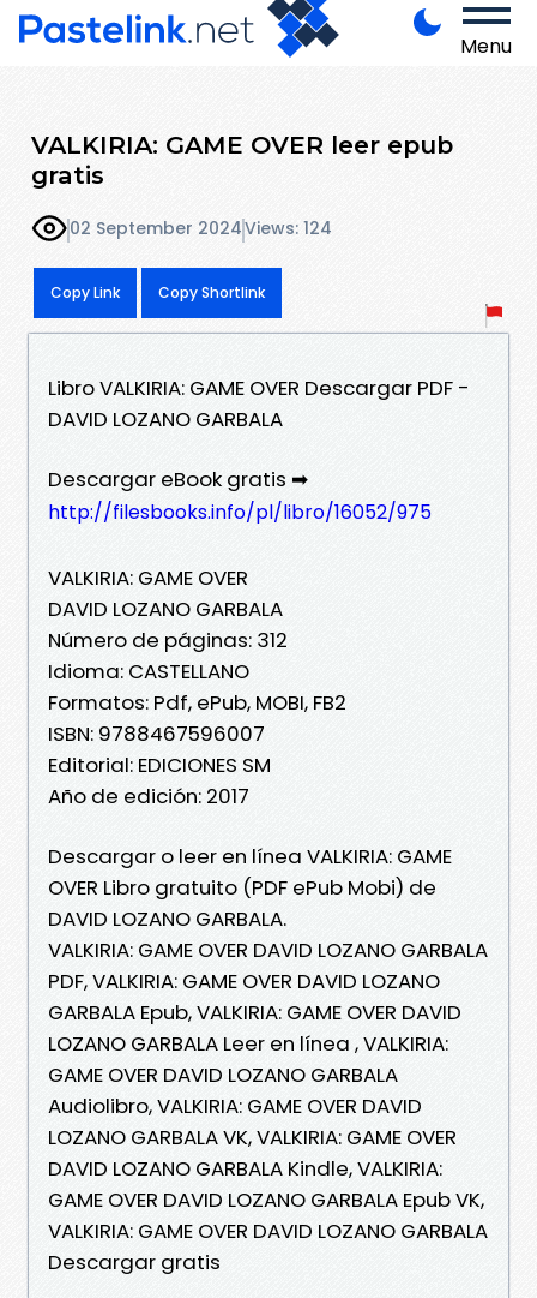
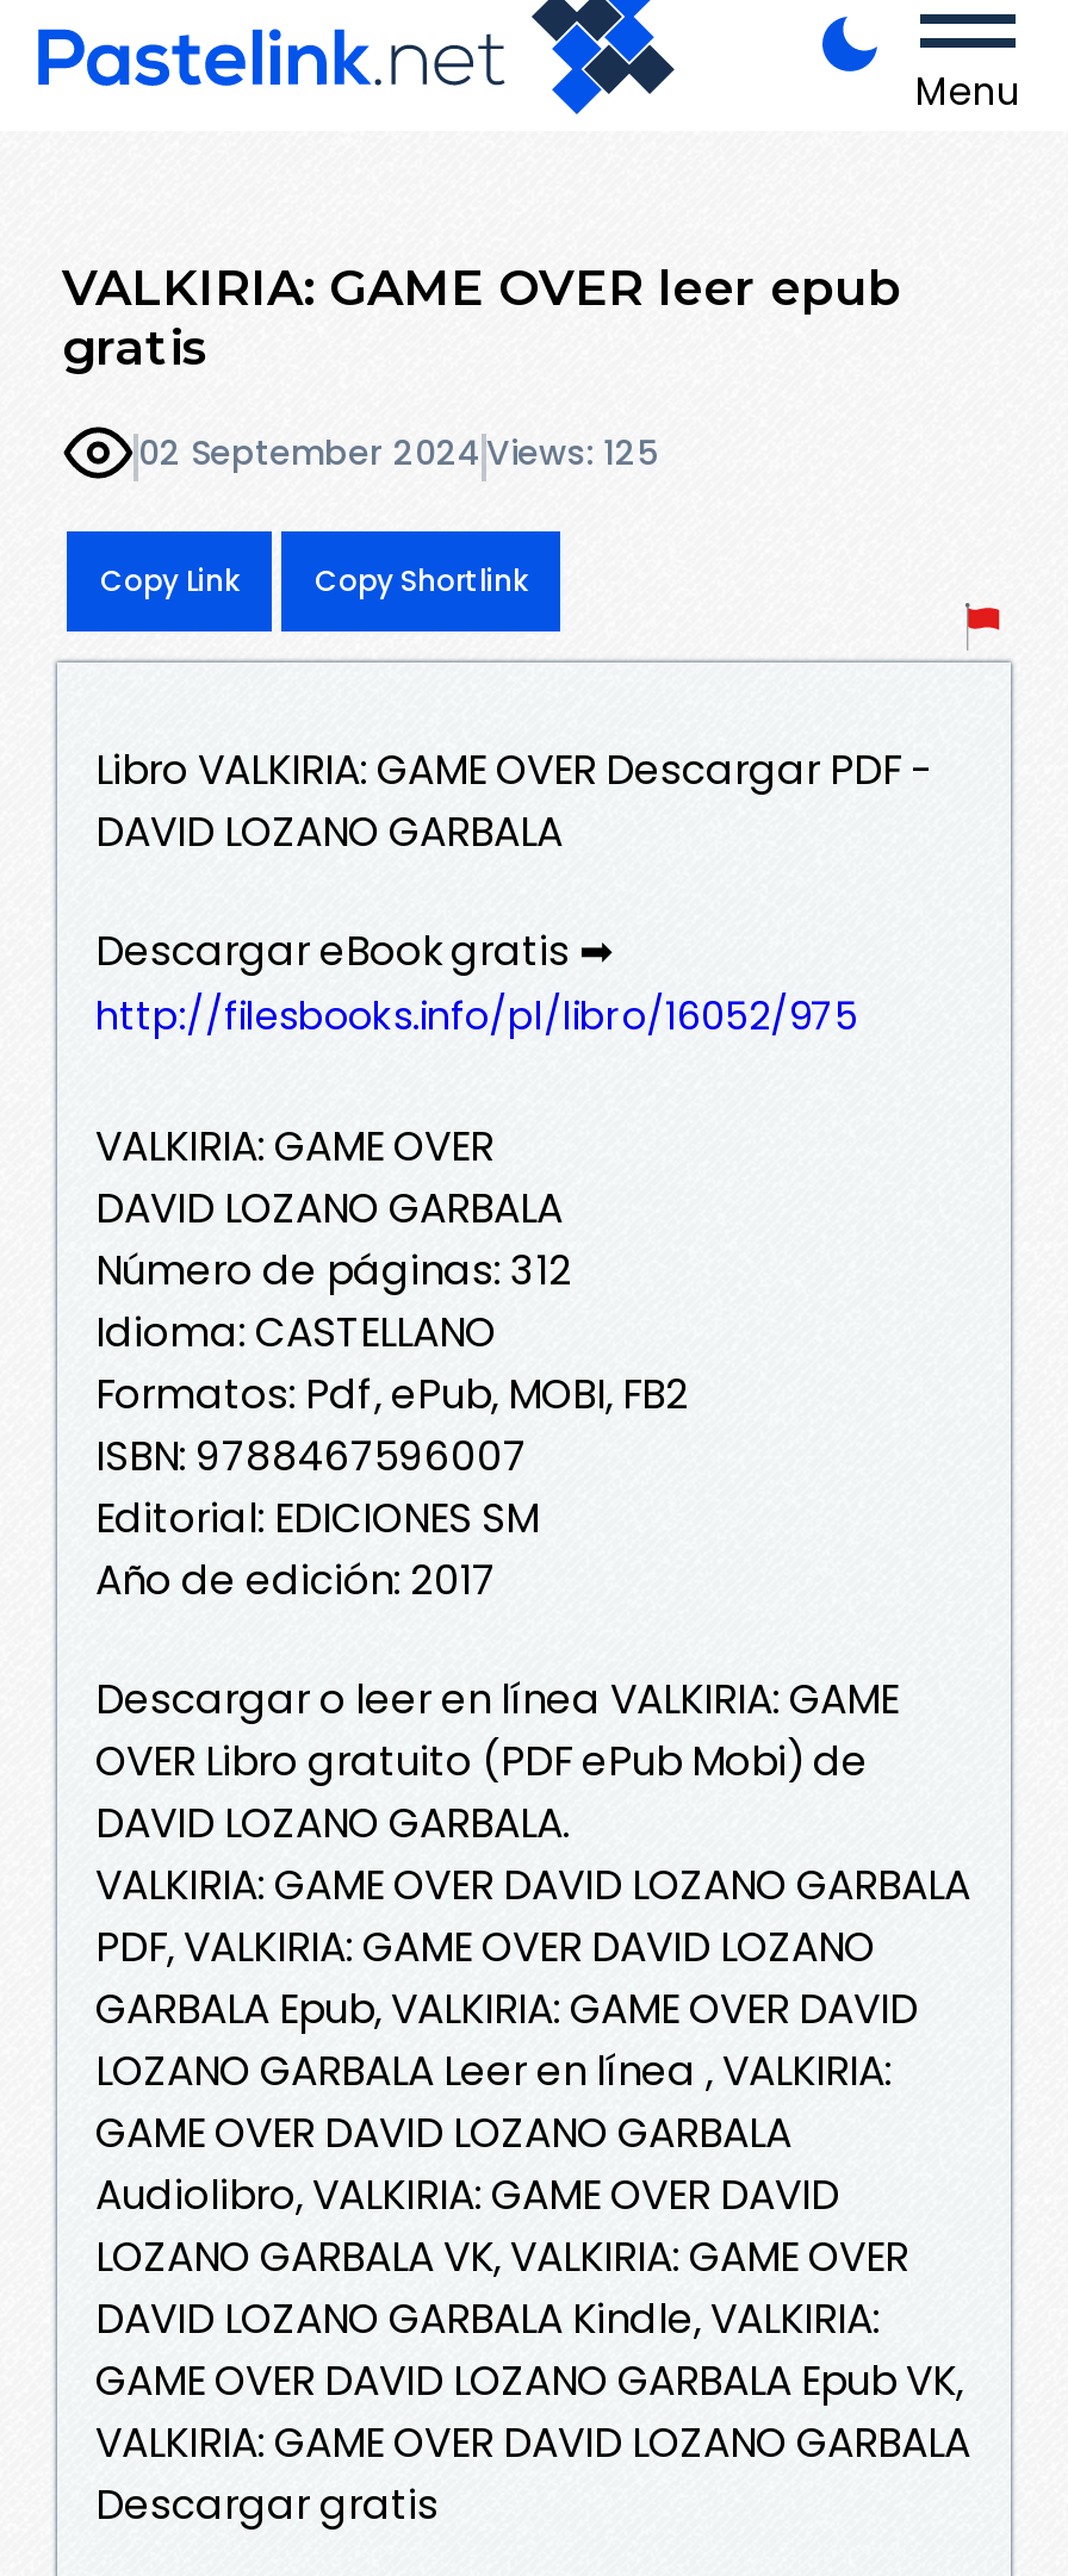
- 02 September 2024 Views: 124
+ 02 September 2024 Views: 125
